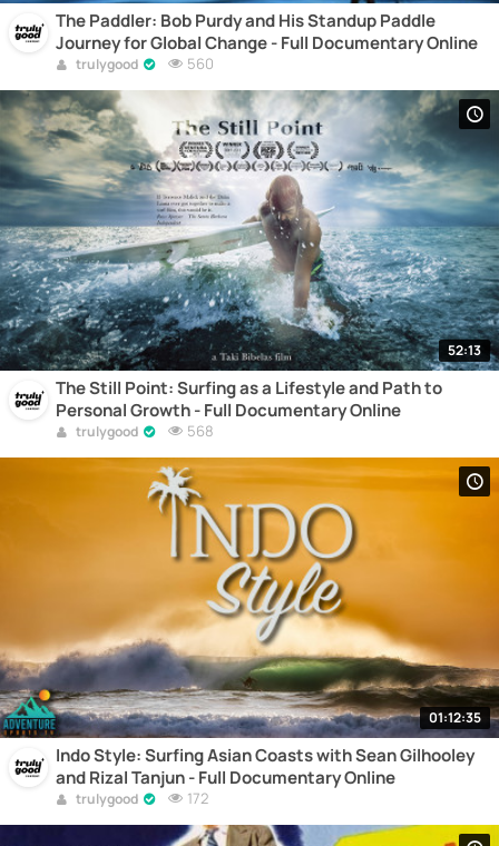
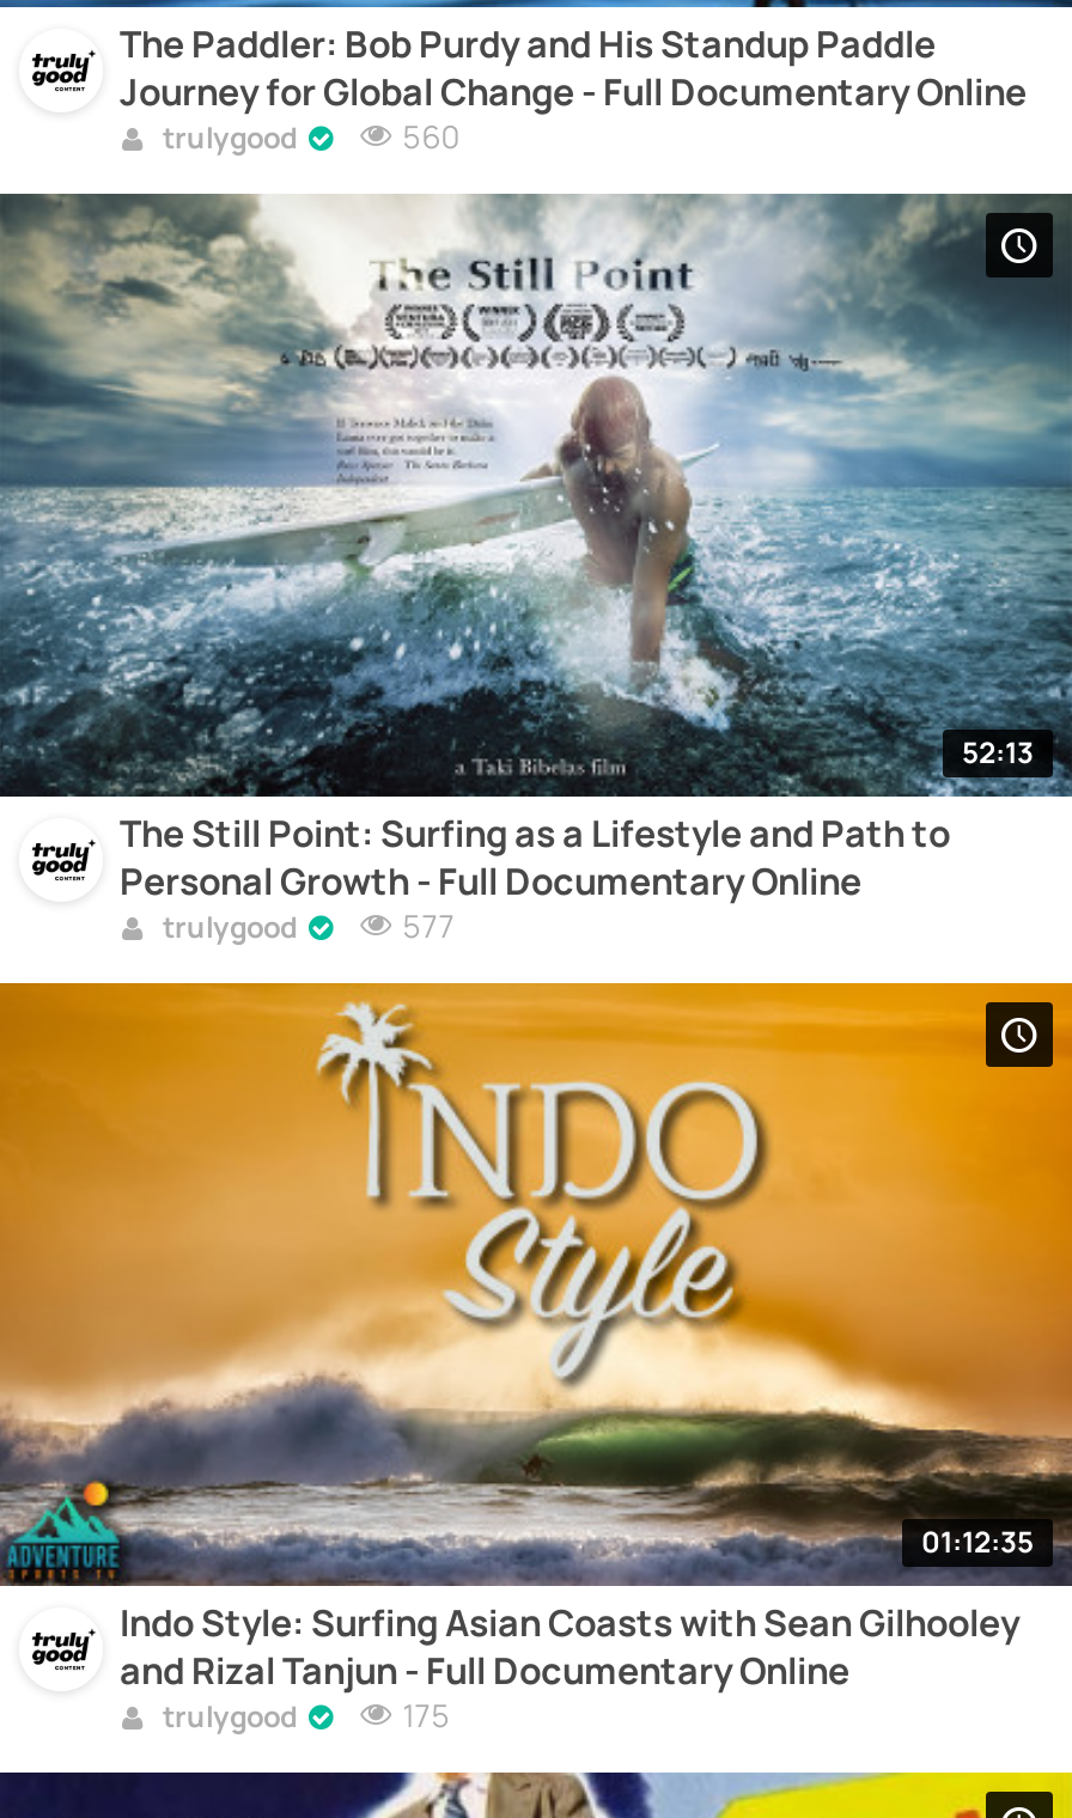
- 568
+ 577

- 172
+ 175
